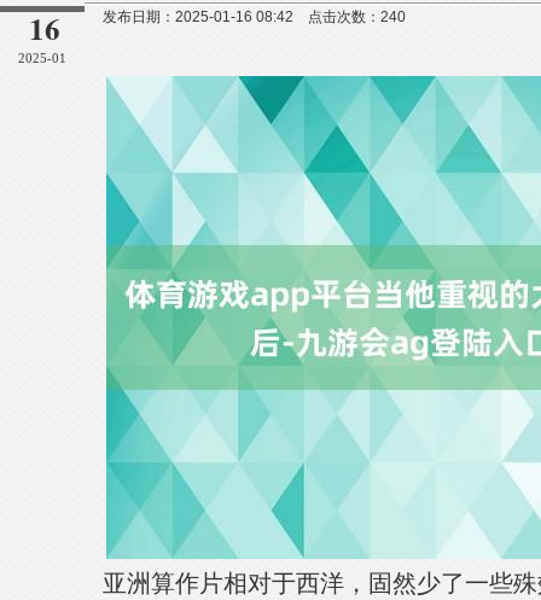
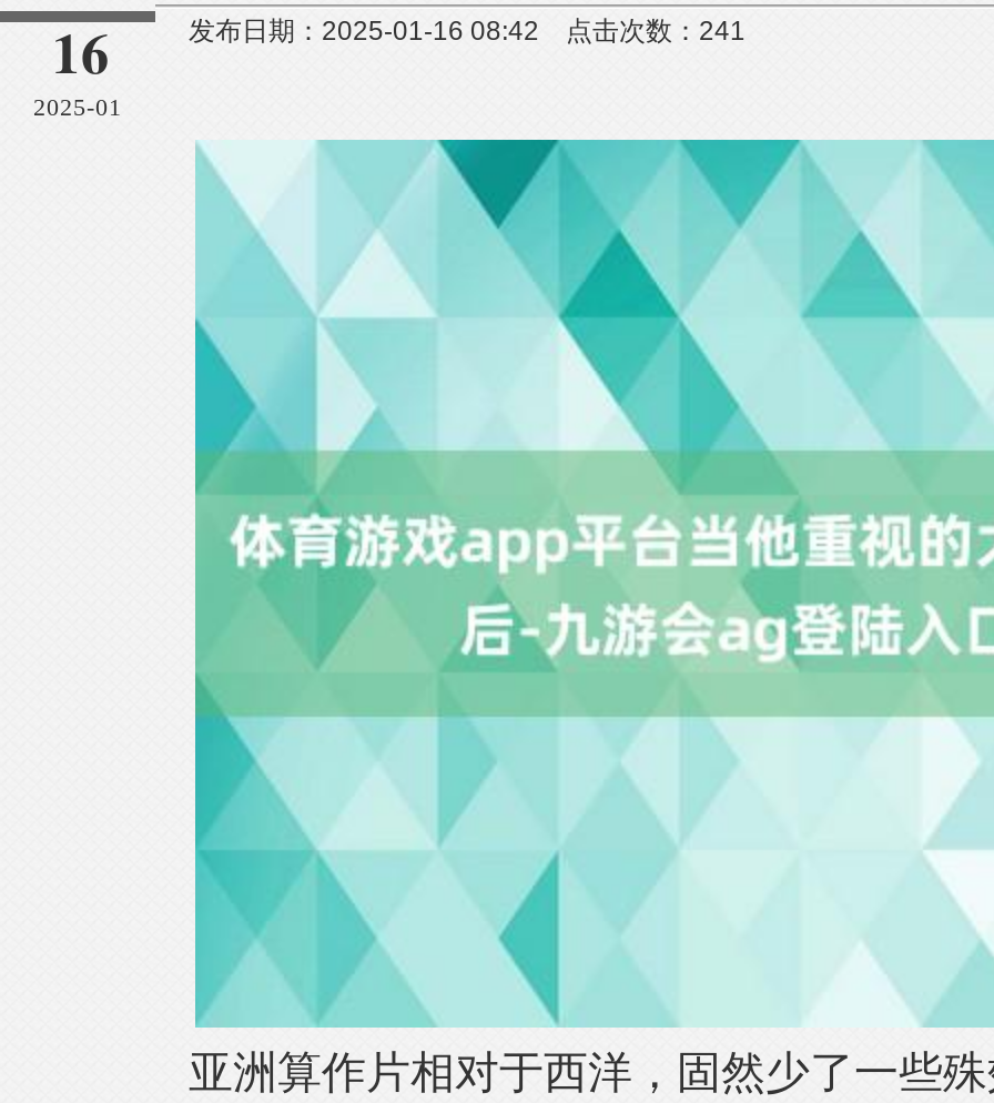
- 发布日期：2025-01-16 08:42 点击次数：240
+ 发布日期：2025-01-16 08:42 点击次数：241
